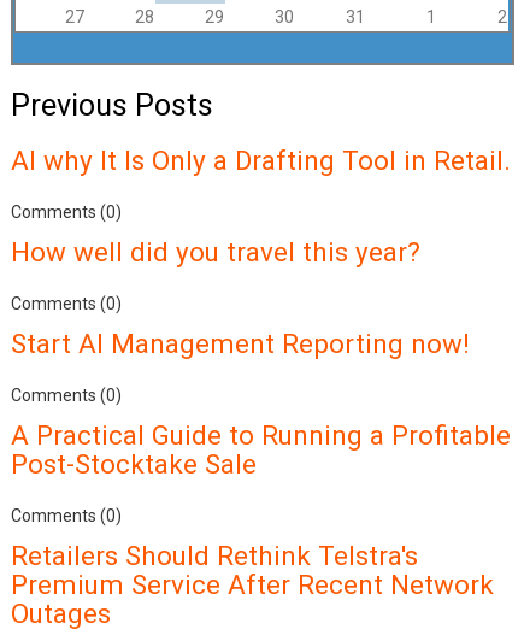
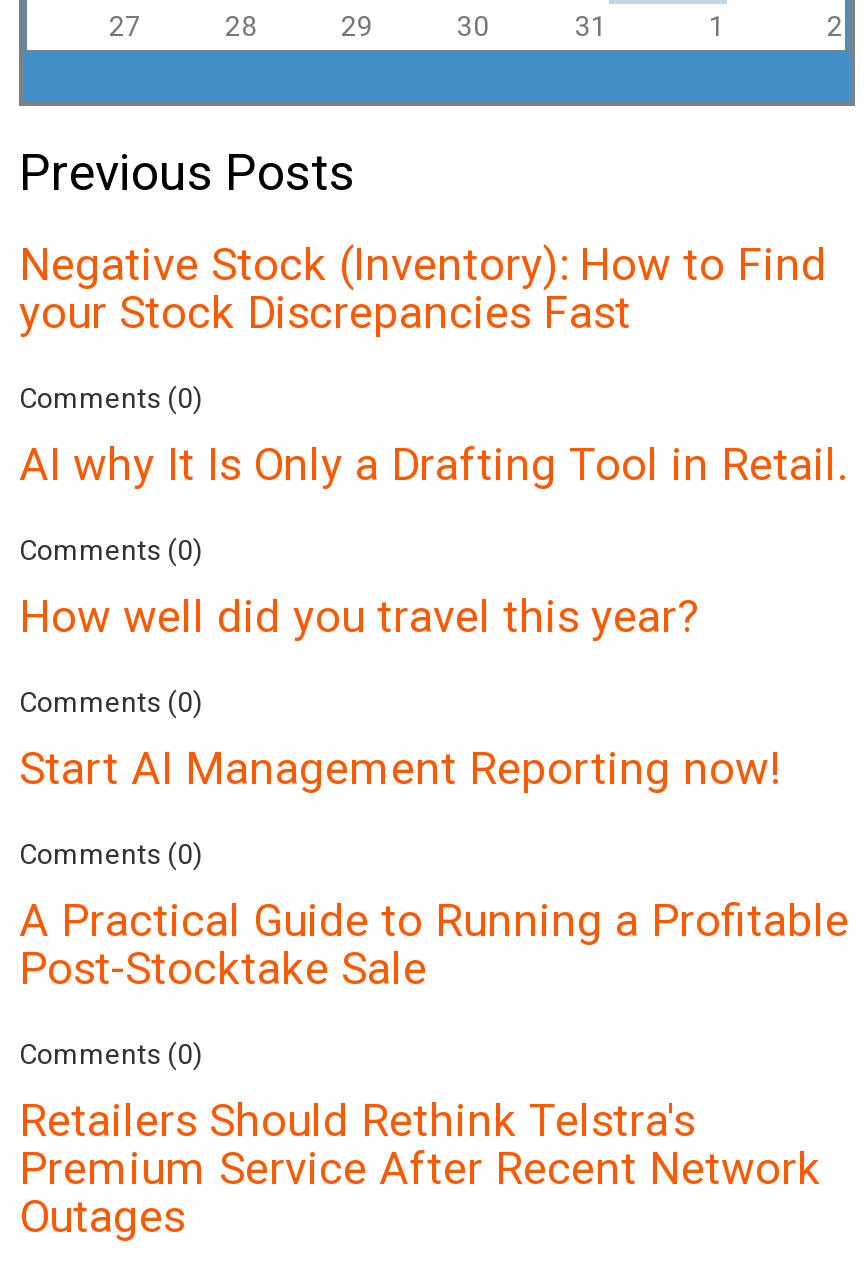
+ Negative Stock (Inventory): How to Find
+ your Stock Discrepancies Fast
+ Comments (0)
